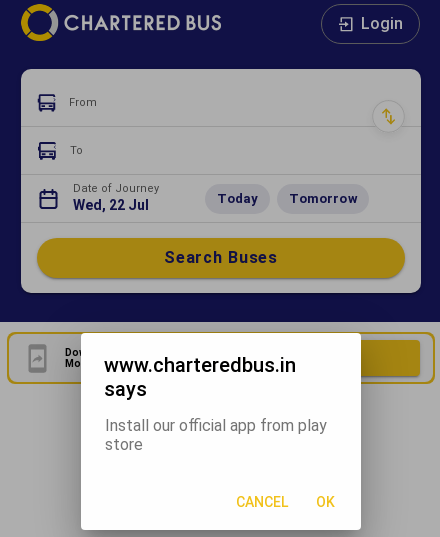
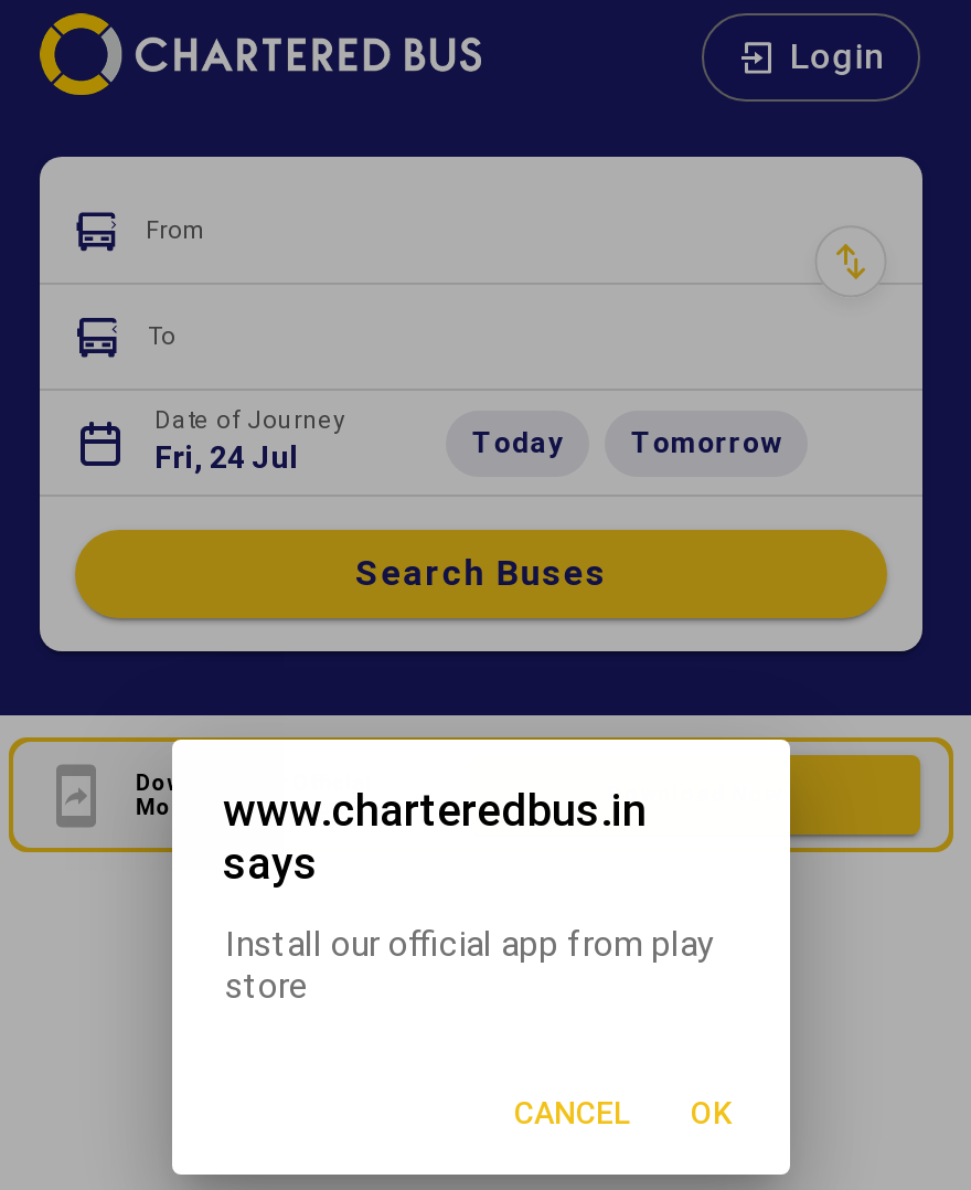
- Wed, 22 Jul
+ Fri, 24 Jul
